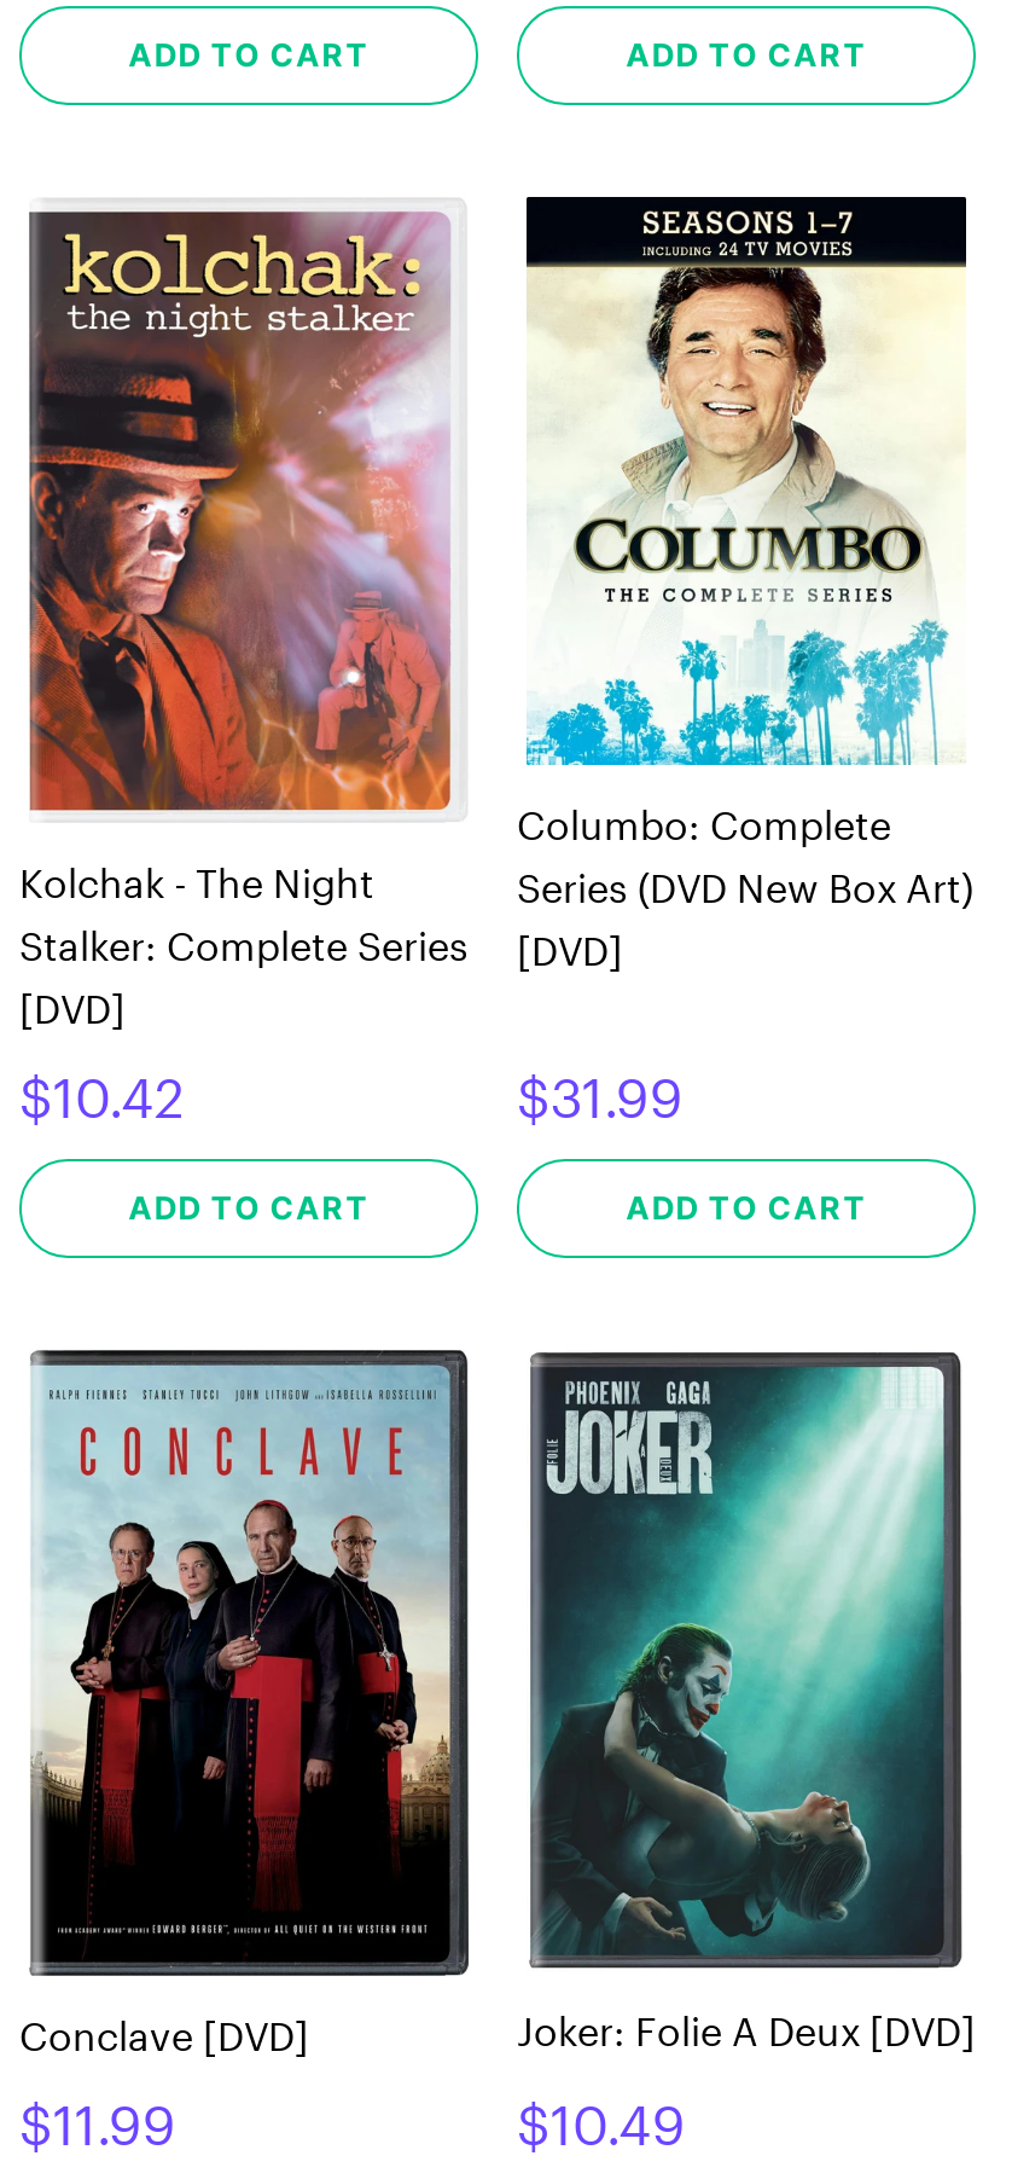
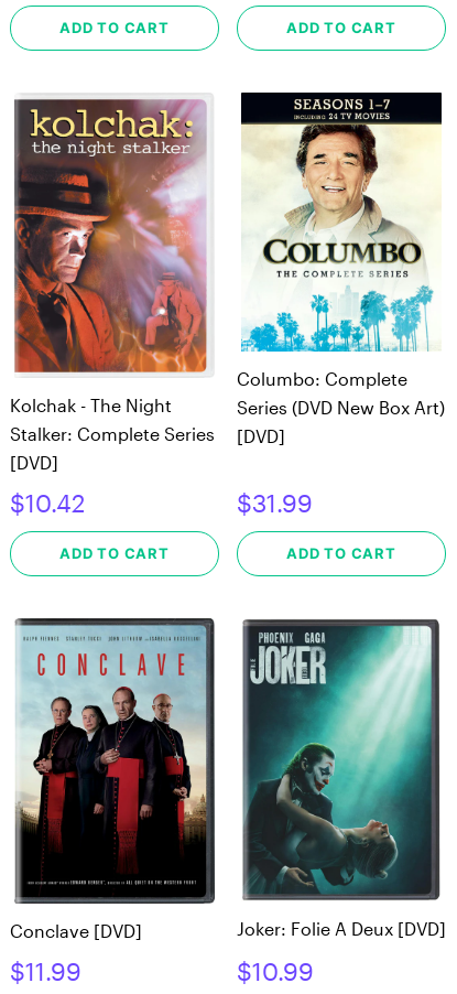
- $10.49
+ $10.99
